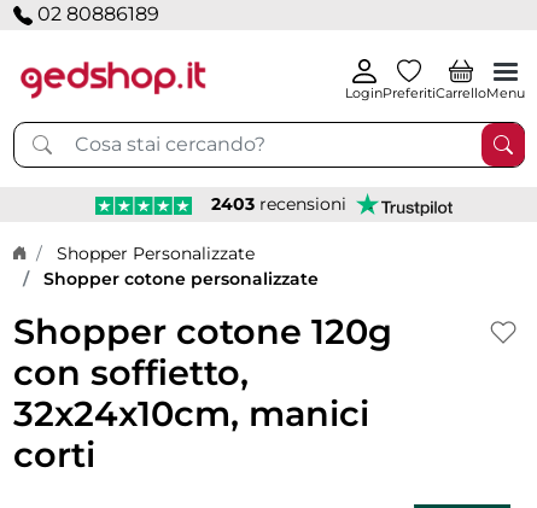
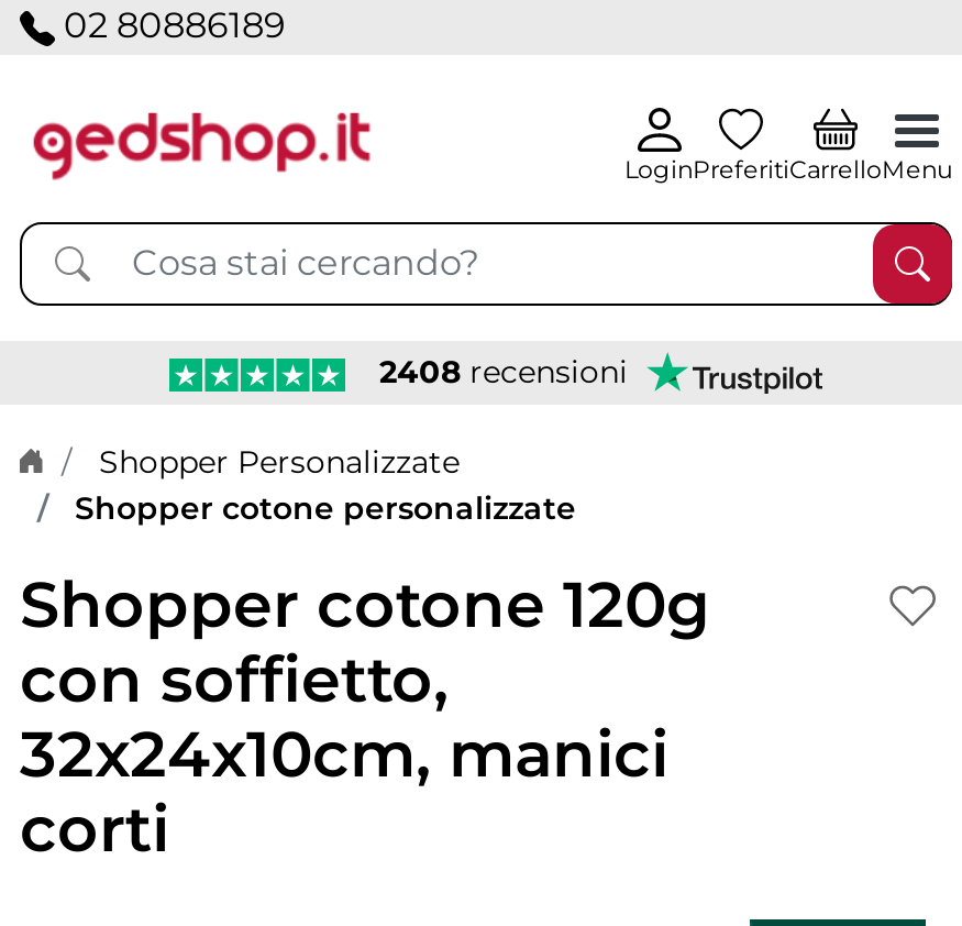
- 2403 recensioni
+ 2408 recensioni
